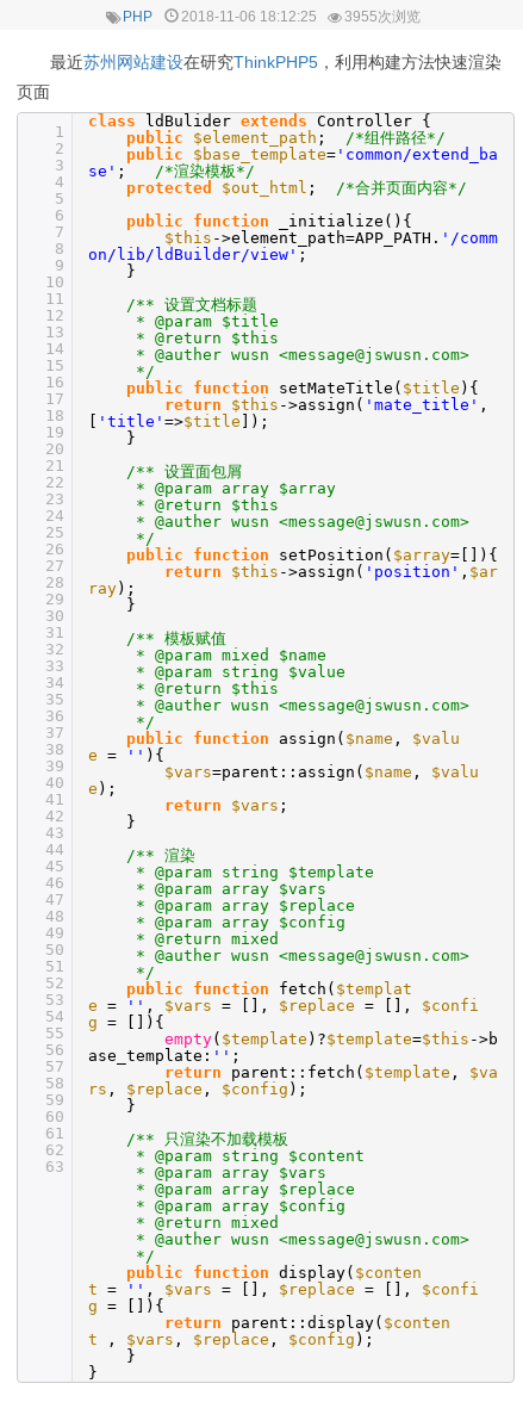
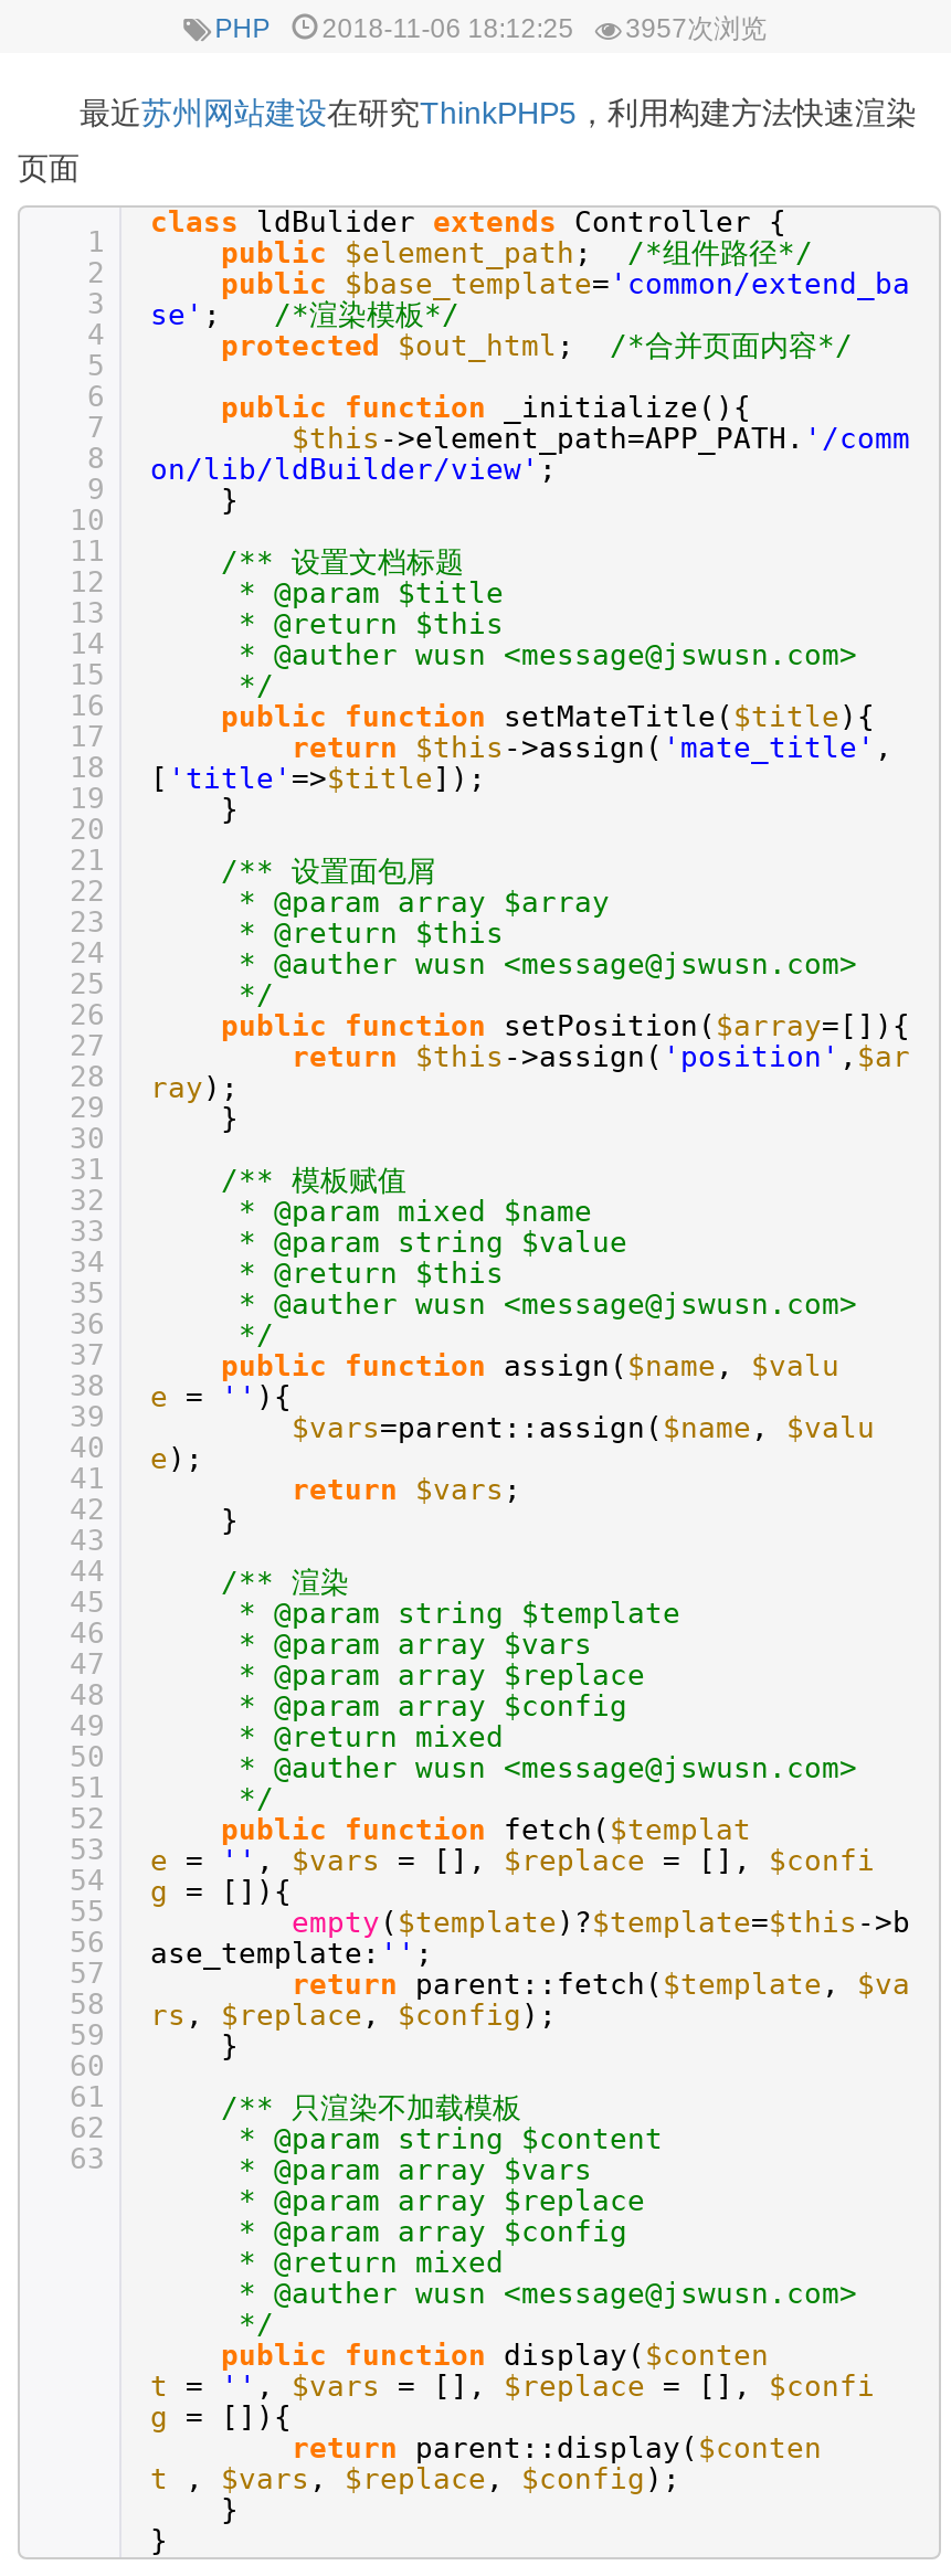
- PHP 2018-11-06 18:12:25 3955次浏览
+ PHP 2018-11-06 18:12:25 3957次浏览
